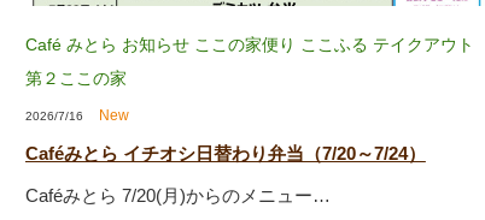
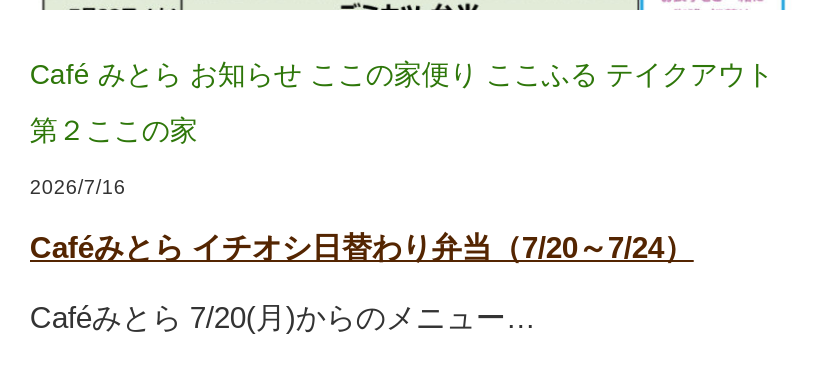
- New
